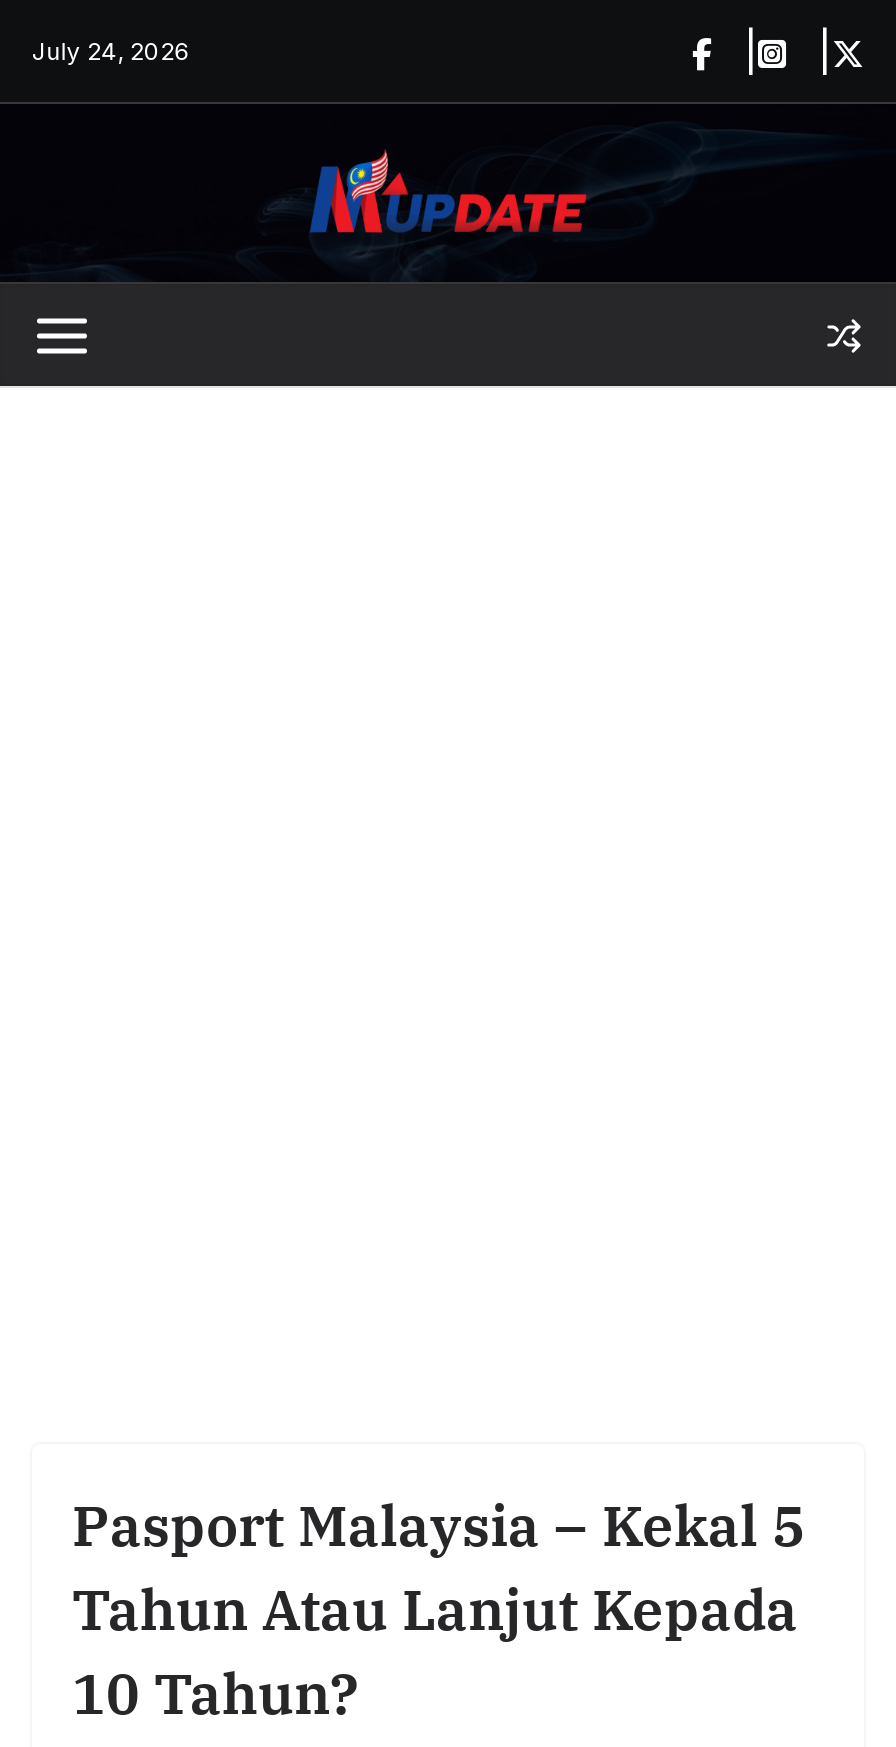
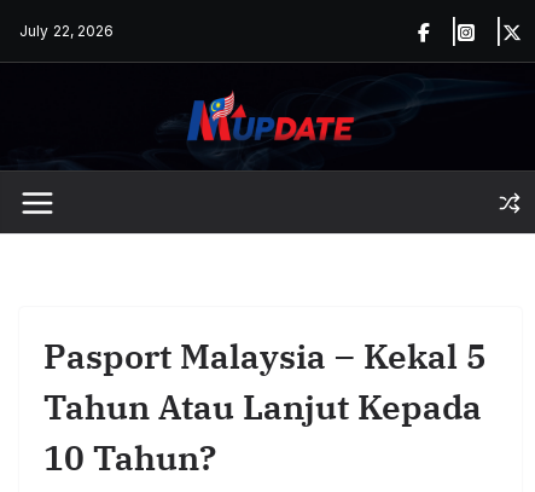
- July 24, 2026
+ July 22, 2026
